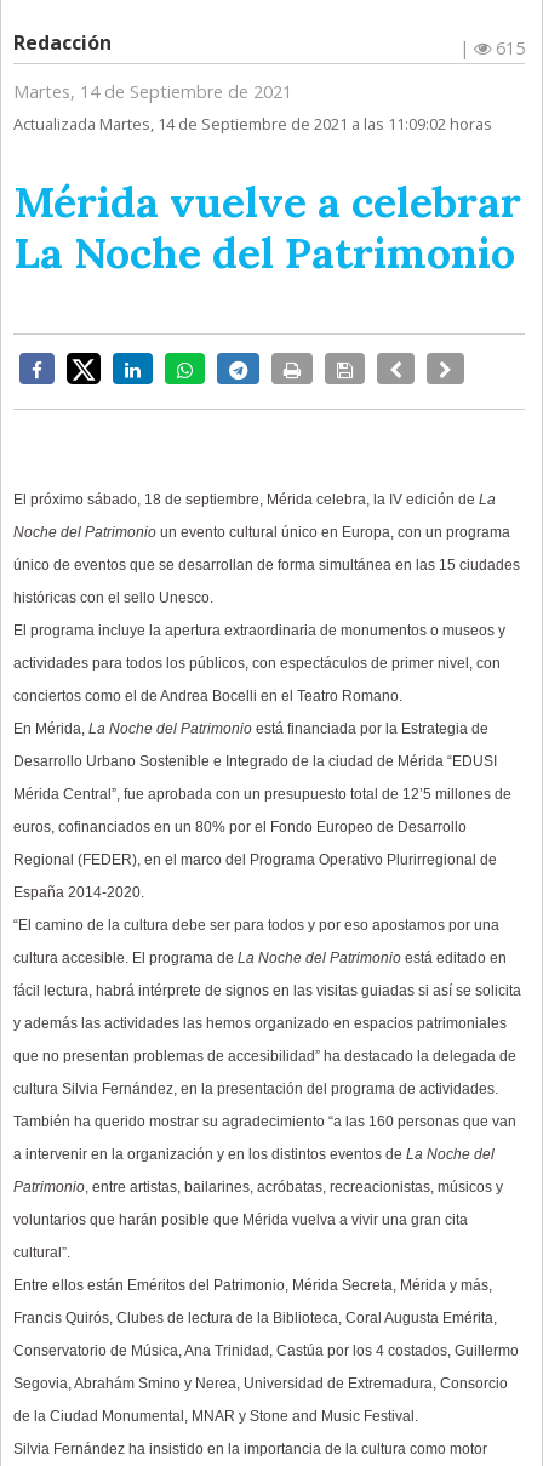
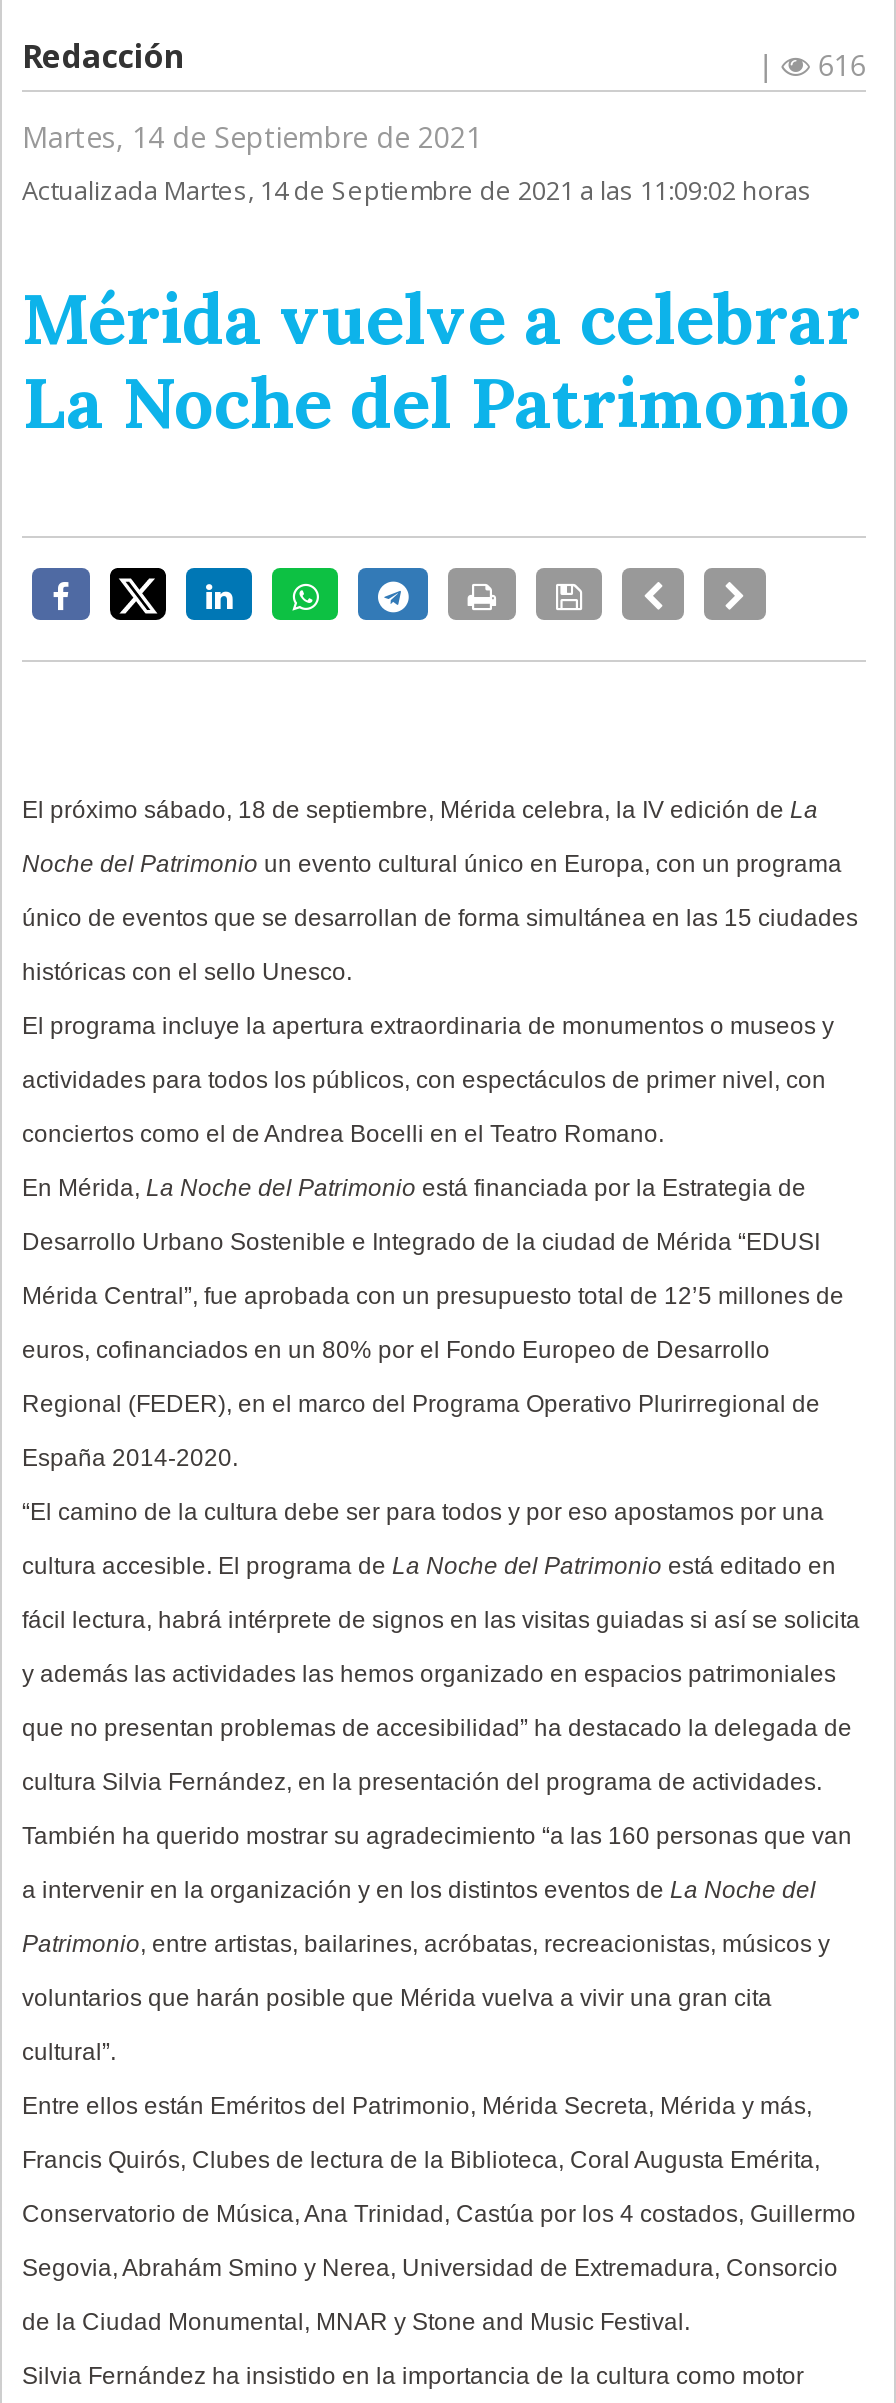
- 615
+ 616
